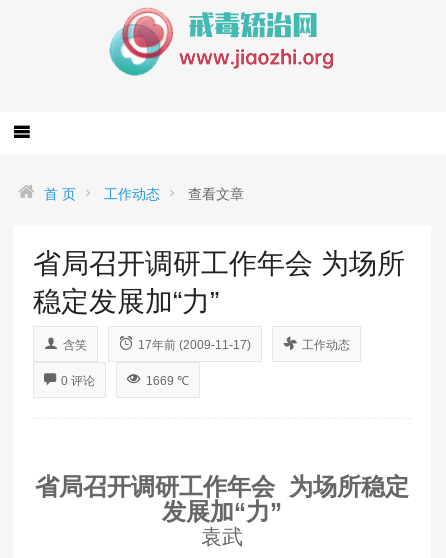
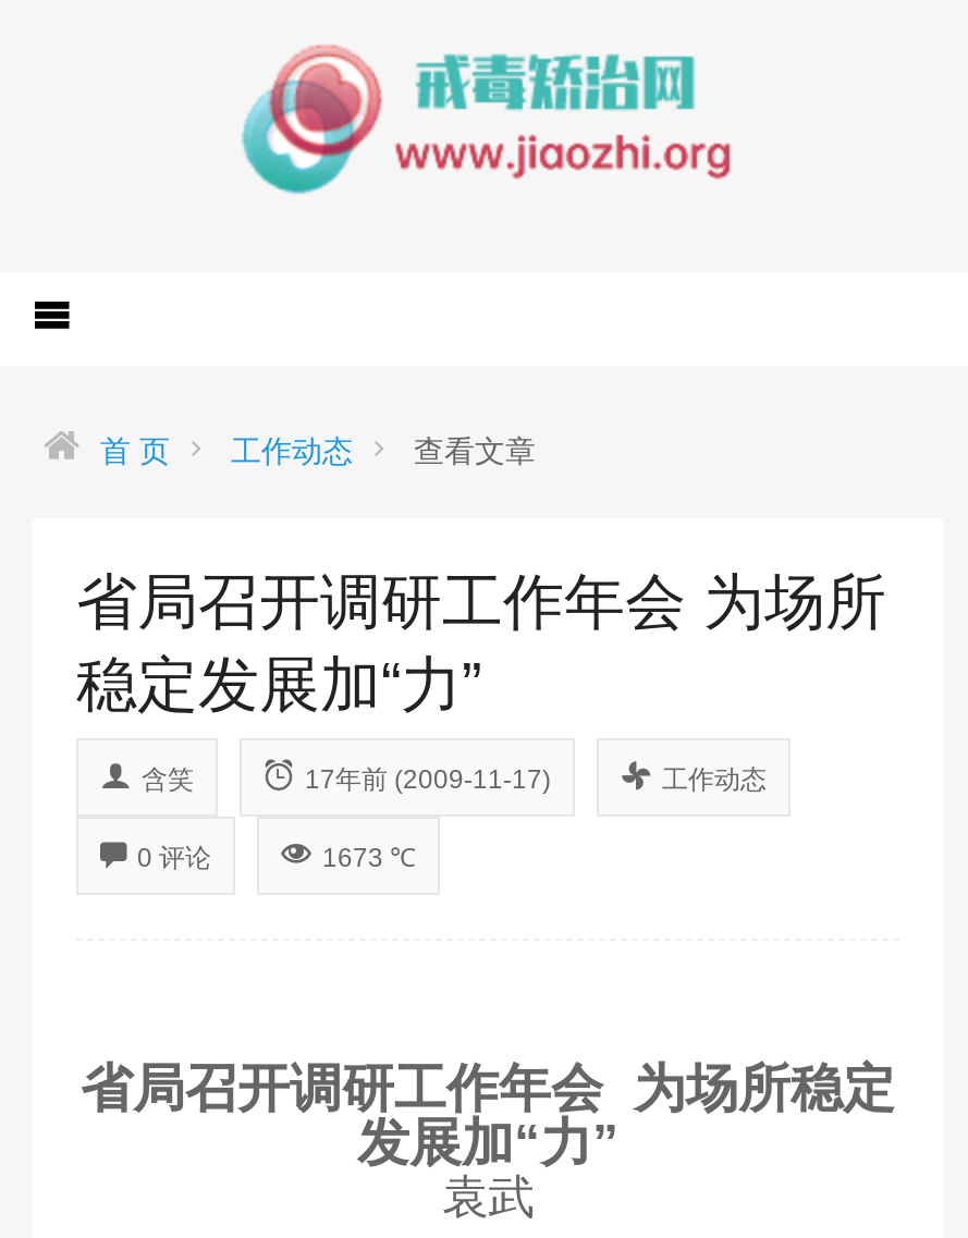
- 1669 ℃
+ 1673 ℃
